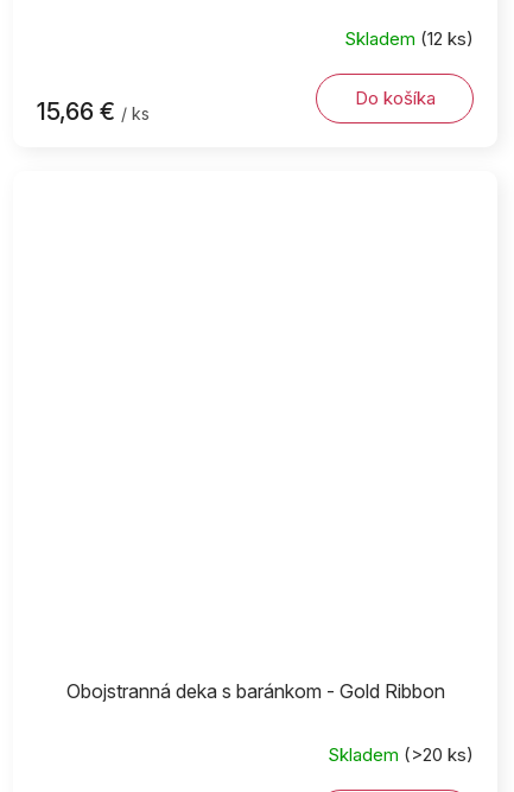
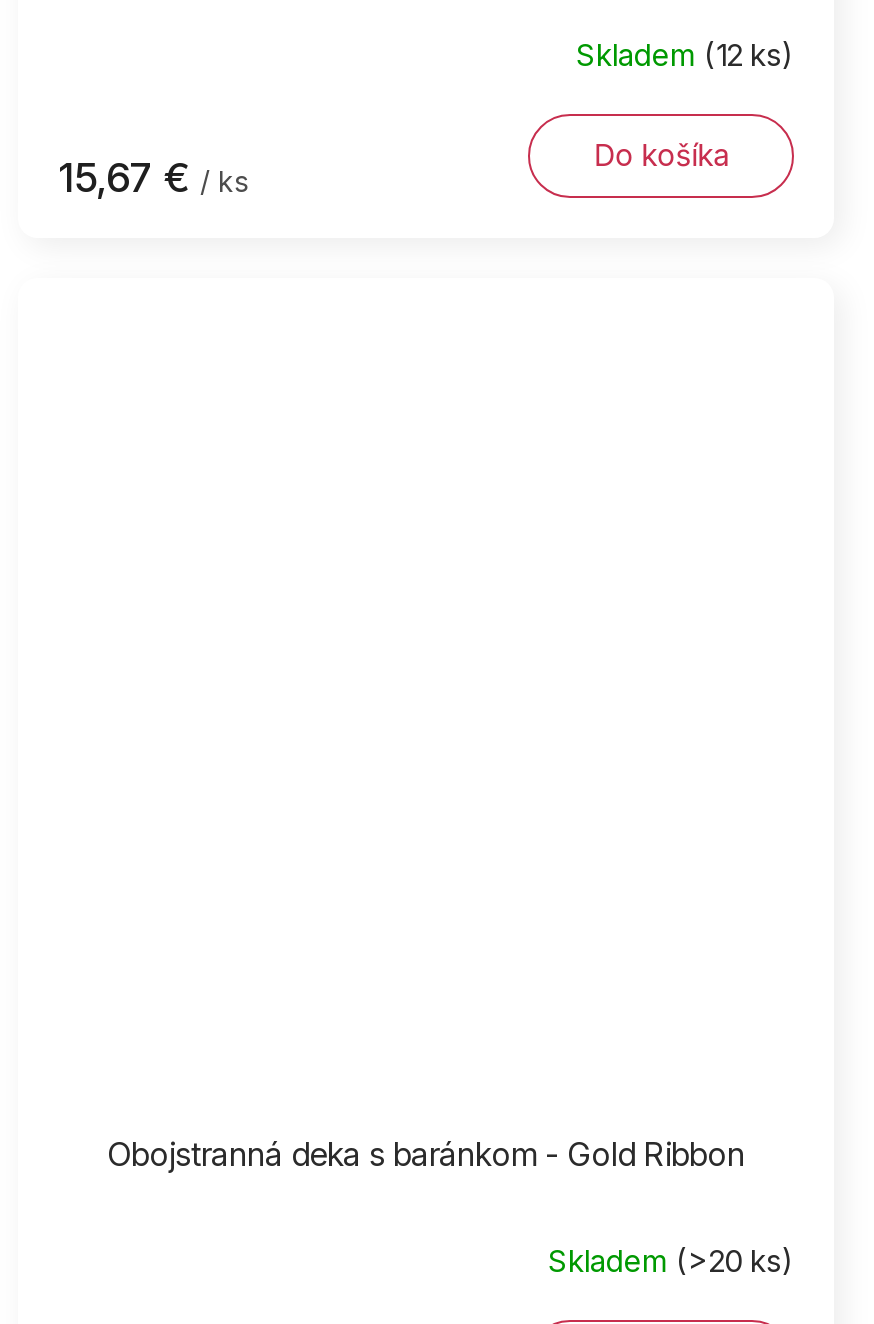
- 15,66 €/ ks
+ 15,67 €/ ks
